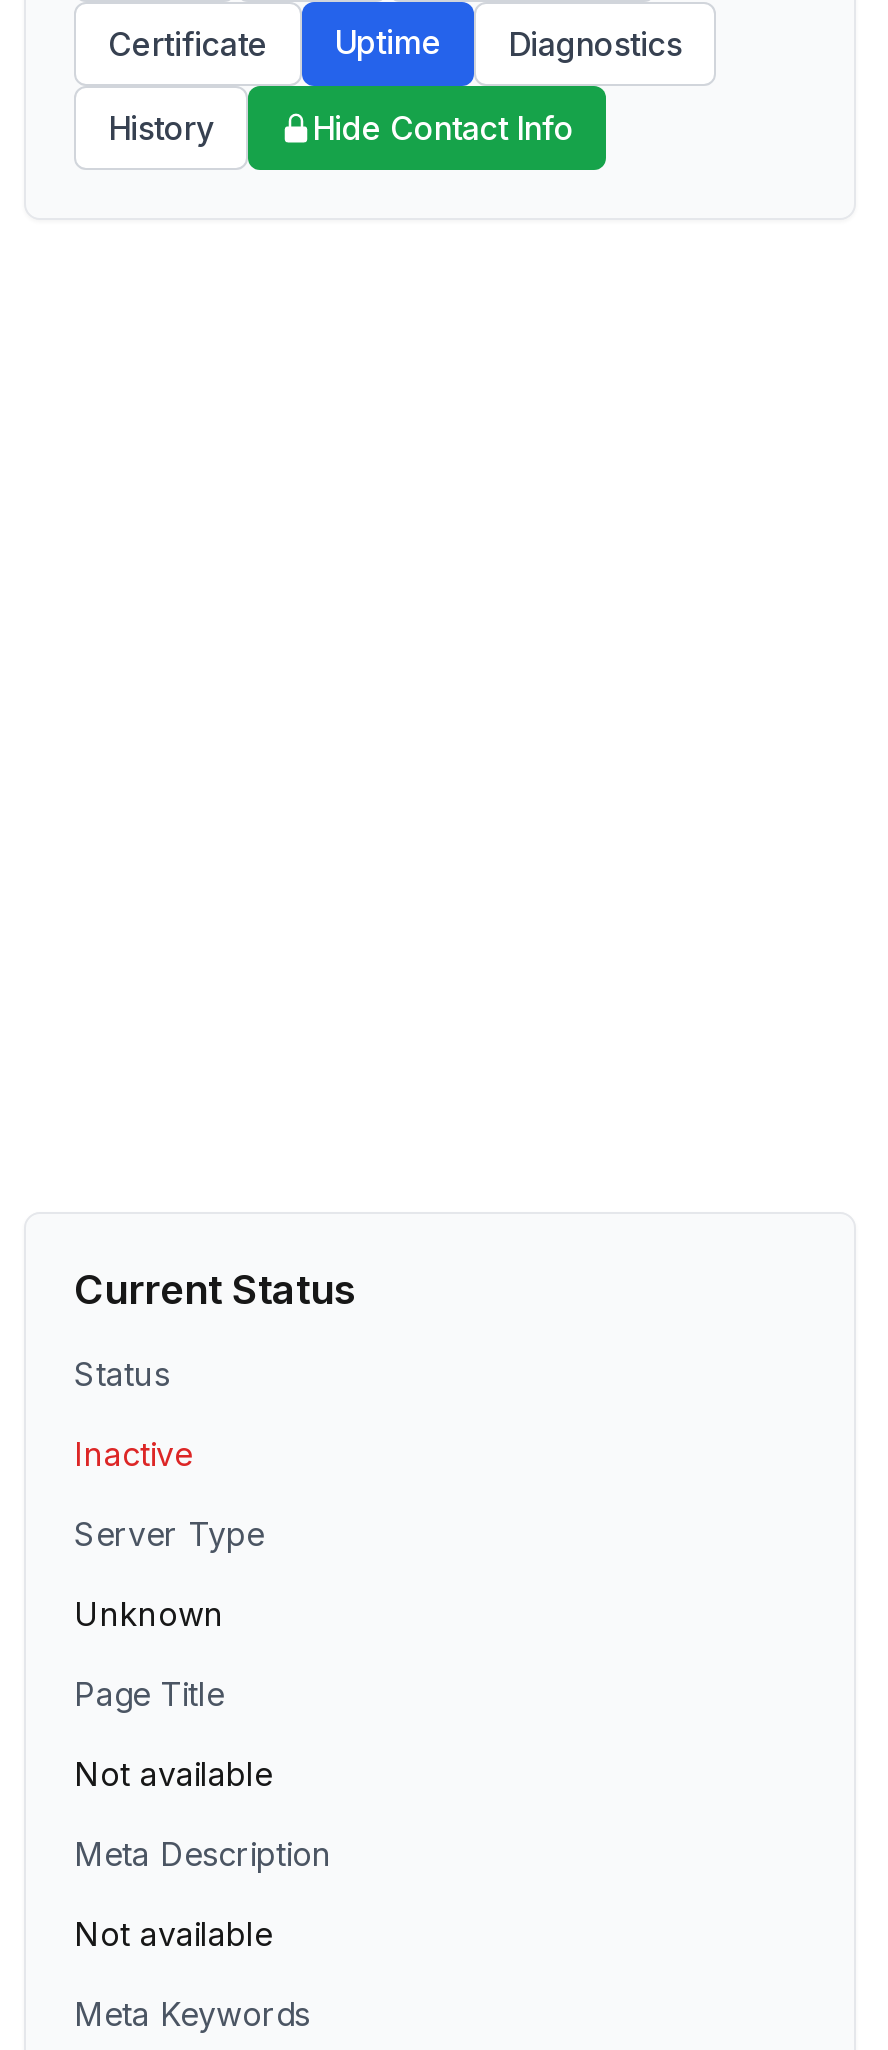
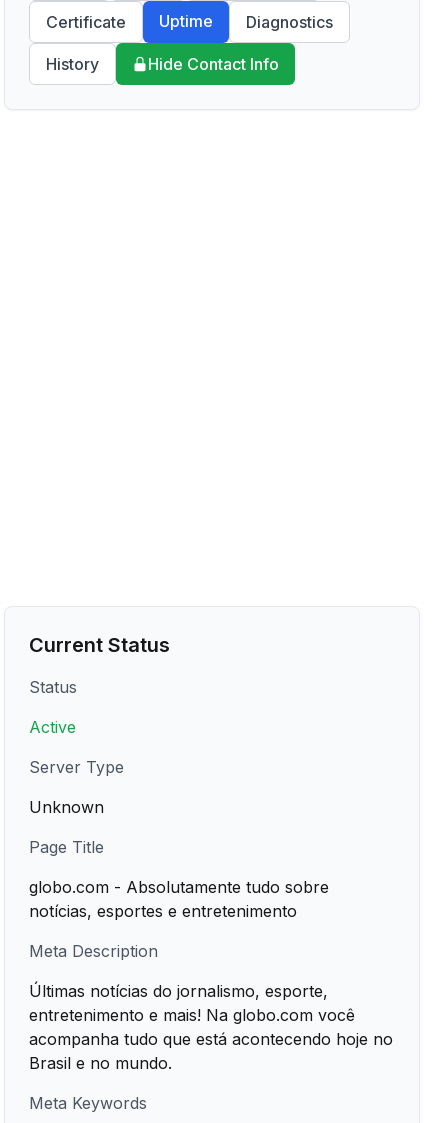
- Inactive
+ Active

- Not available
+ globo.com - Absolutamente tudo sobre
+ notícias, esportes e entretenimento

- Not available
+ Últimas notícias do jornalismo, esporte,
+ entretenimento e mais! Na globo.com você
+ acompanha tudo que está acontecendo hoje no
+ Brasil e no mundo.
